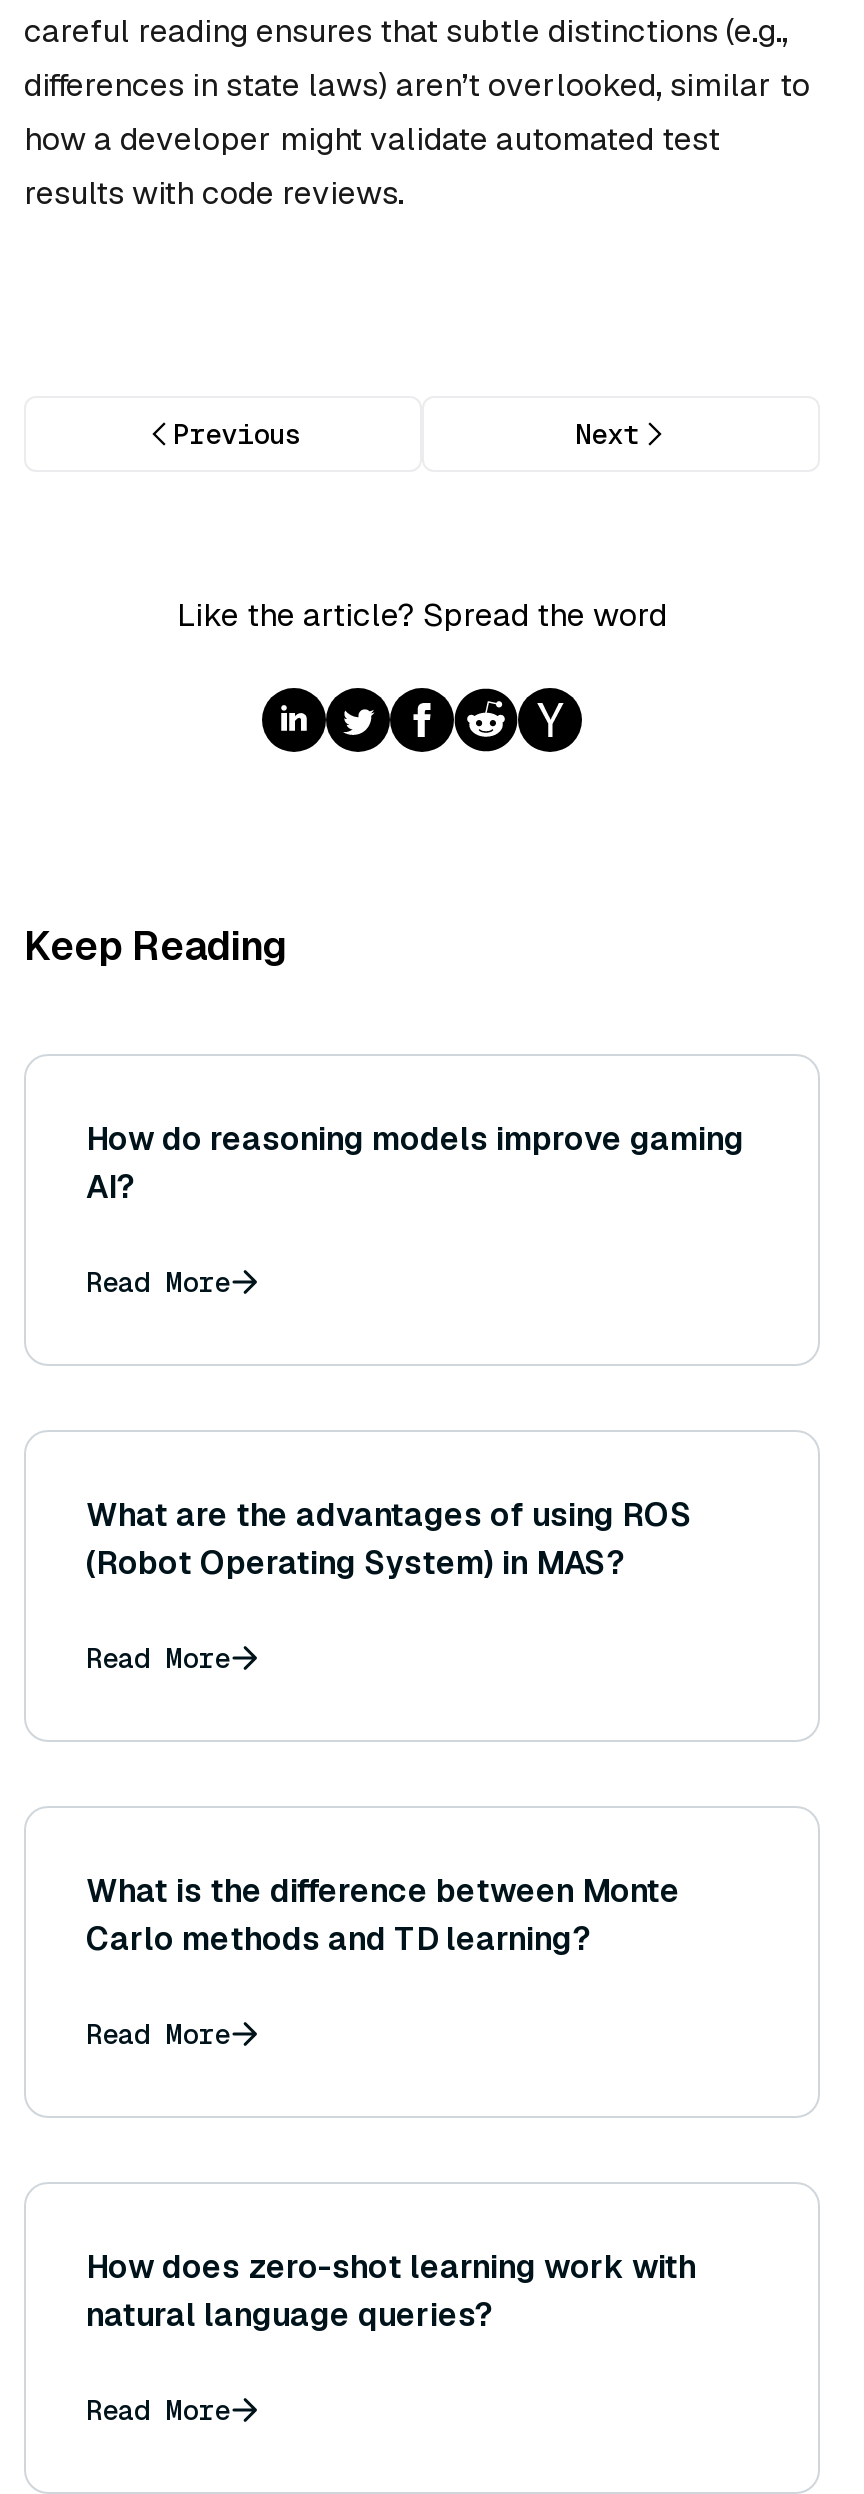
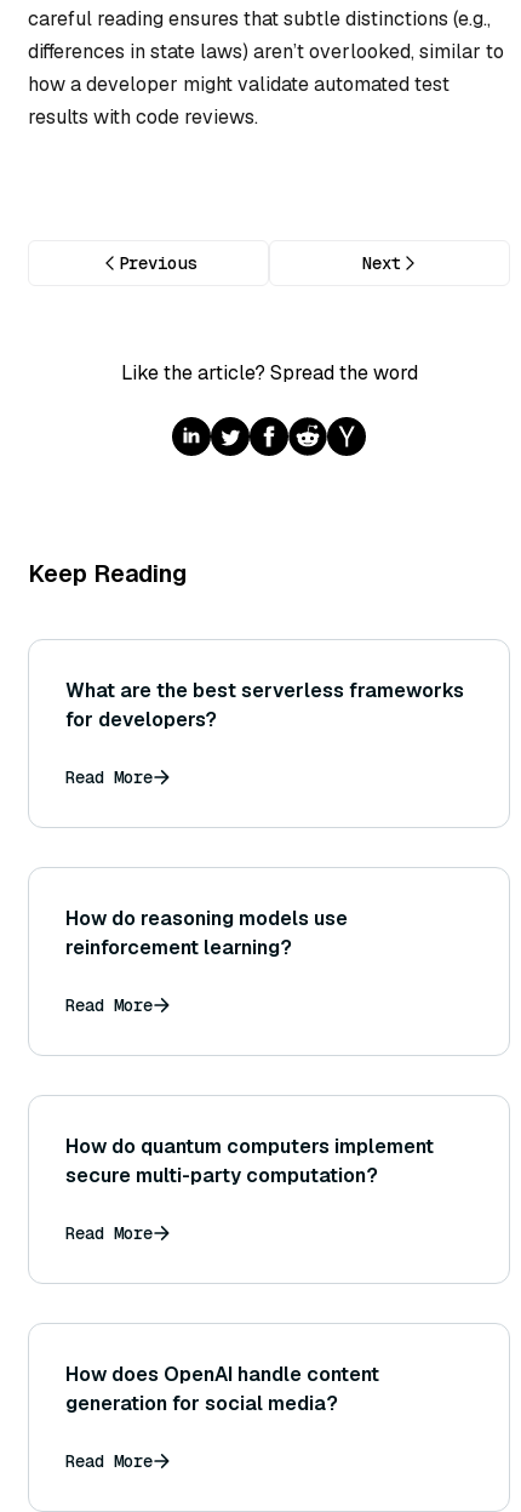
- How do reasoning models improve gaming
- AI?
+ What are the best serverless frameworks
+ for developers?

- What are the advantages of using ROS
- (Robot Operating System) in MAS?
+ How do reasoning models use
+ reinforcement learning?

- What is the difference between Monte
- Carlo methods and TD learning?
+ How do quantum computers implement
+ secure multi-party computation?

- How does zero-shot learning work with
- natural language queries?
+ How does OpenAI handle content
+ generation for social media?
